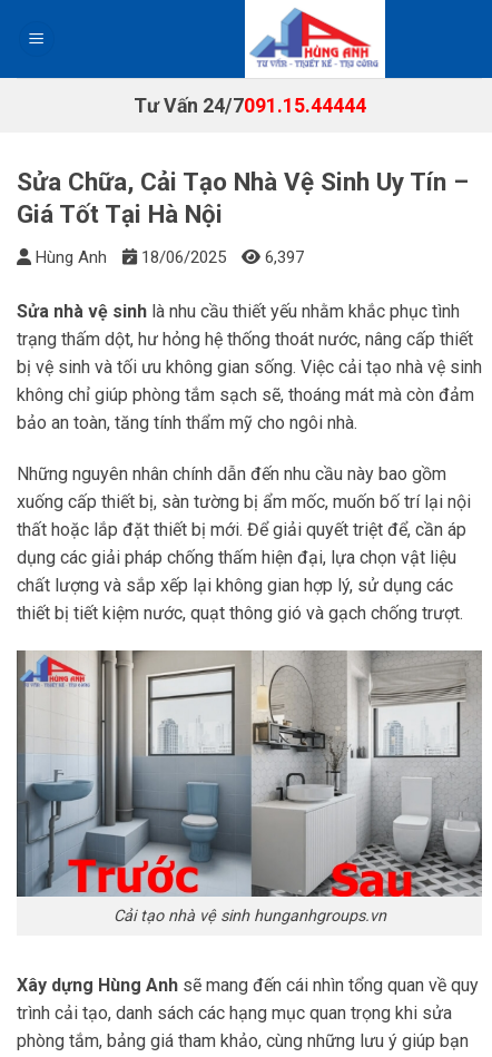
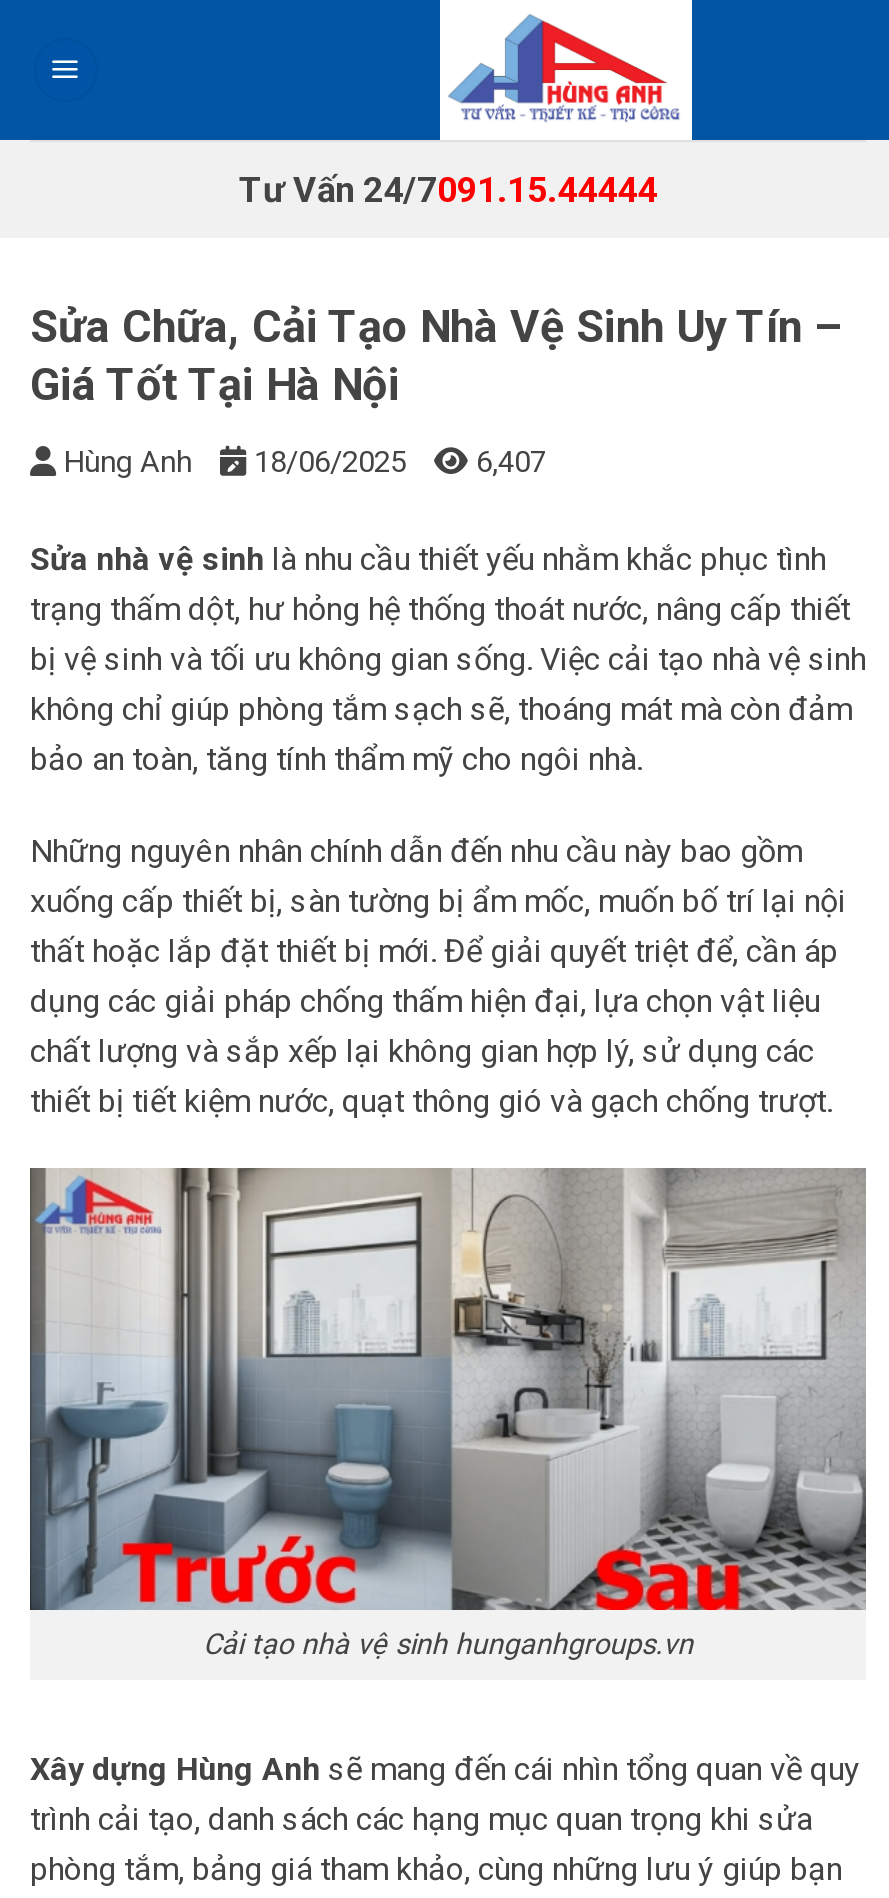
- Hùng Anh 18/06/2025 6,397
+ Hùng Anh 18/06/2025 6,407
